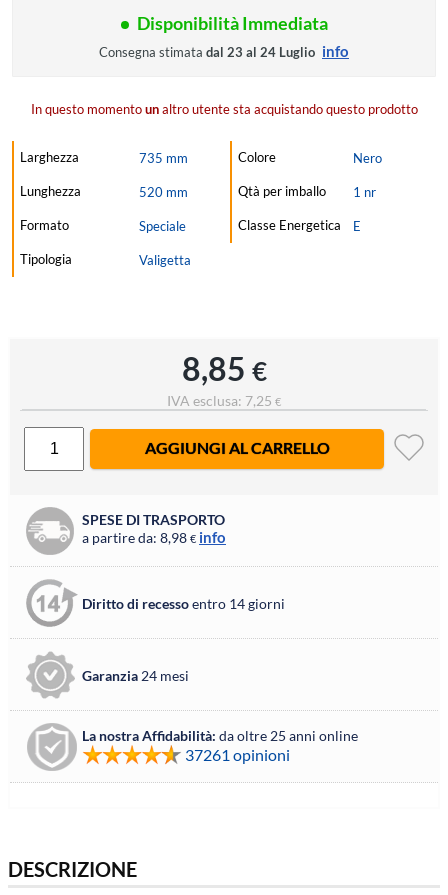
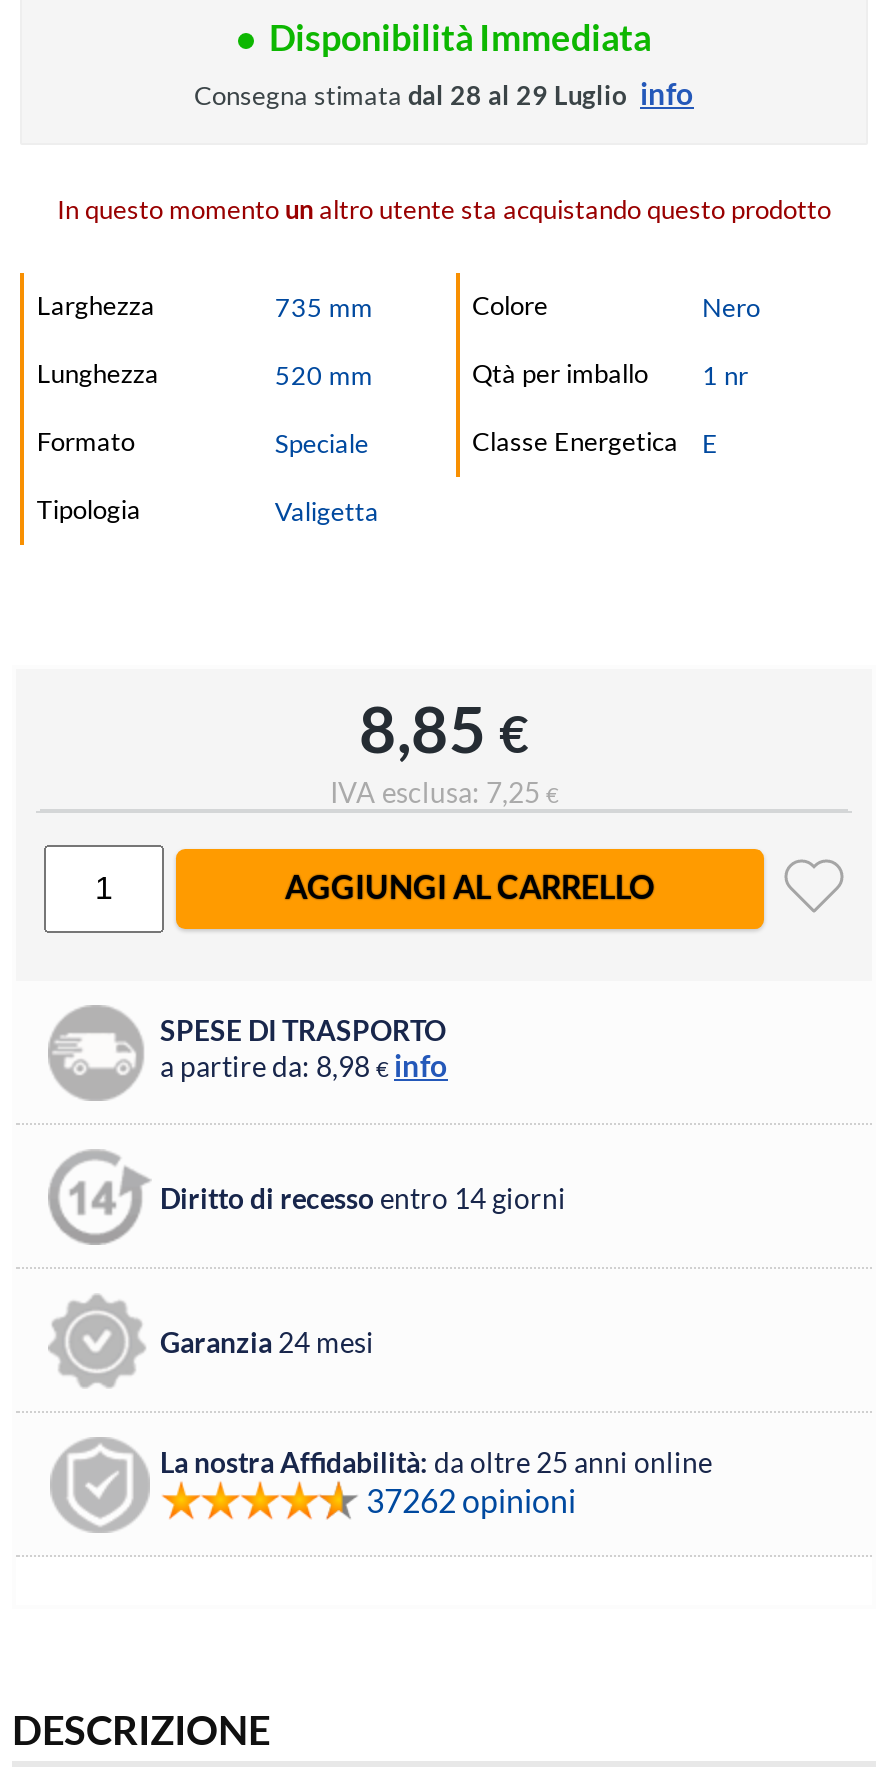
- Consegna stimata dal 23 al 24 Luglio info
+ Consegna stimata dal 28 al 29 Luglio info

- 37261 opinioni
+ 37262 opinioni
